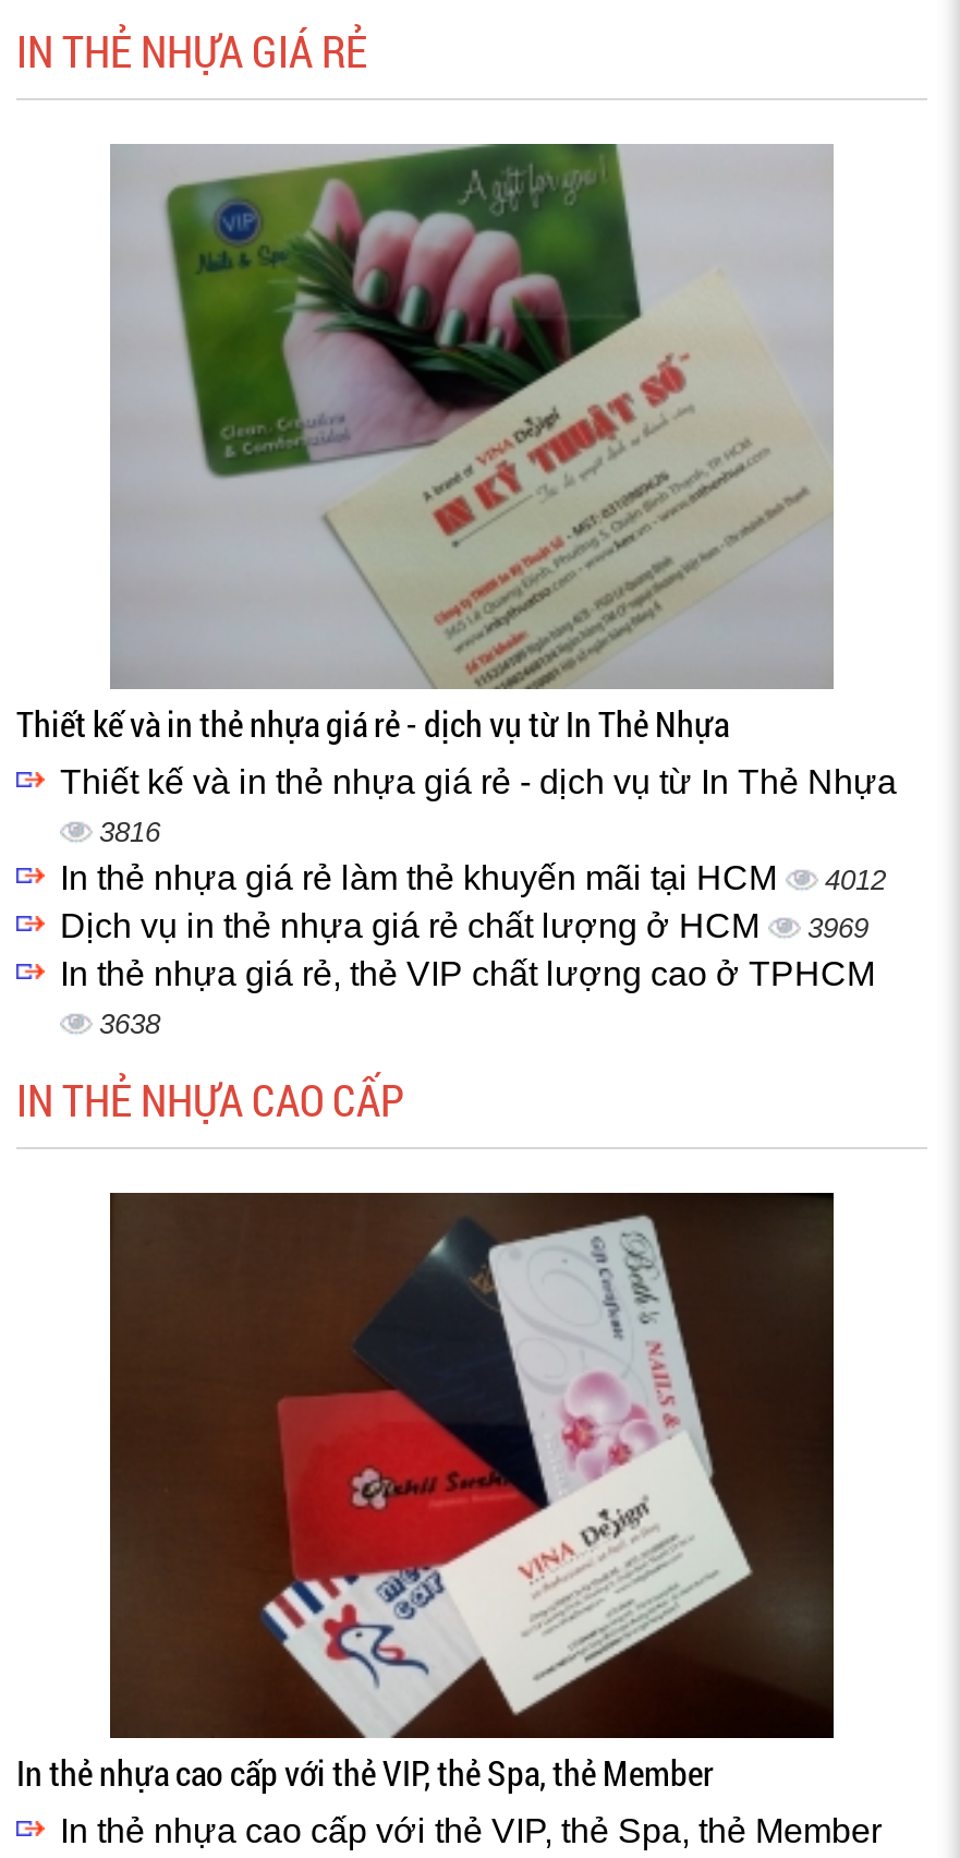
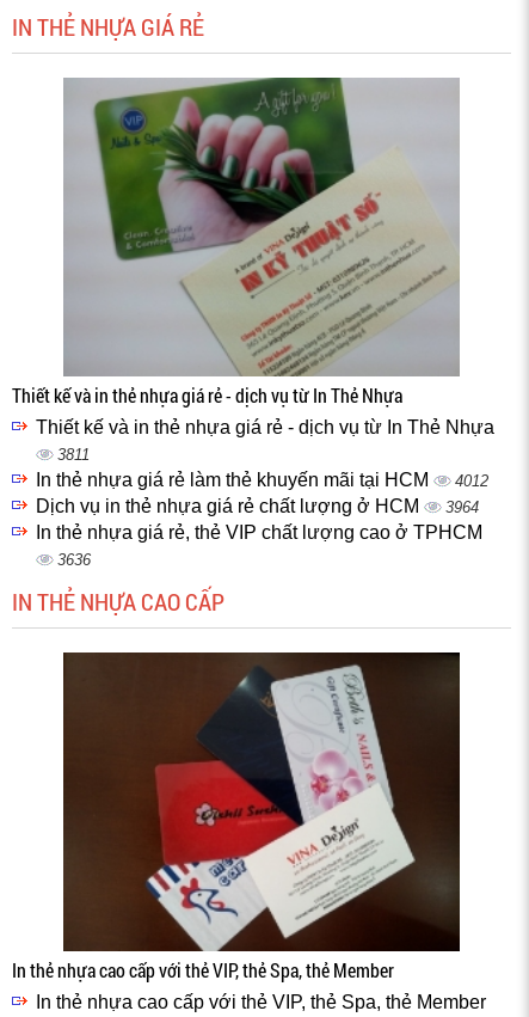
- 3816
+ 3811

- Dịch vụ in thẻ nhựa giá rẻ chất lượng ở HCM 3969
+ Dịch vụ in thẻ nhựa giá rẻ chất lượng ở HCM 3964

- 3638
+ 3636
